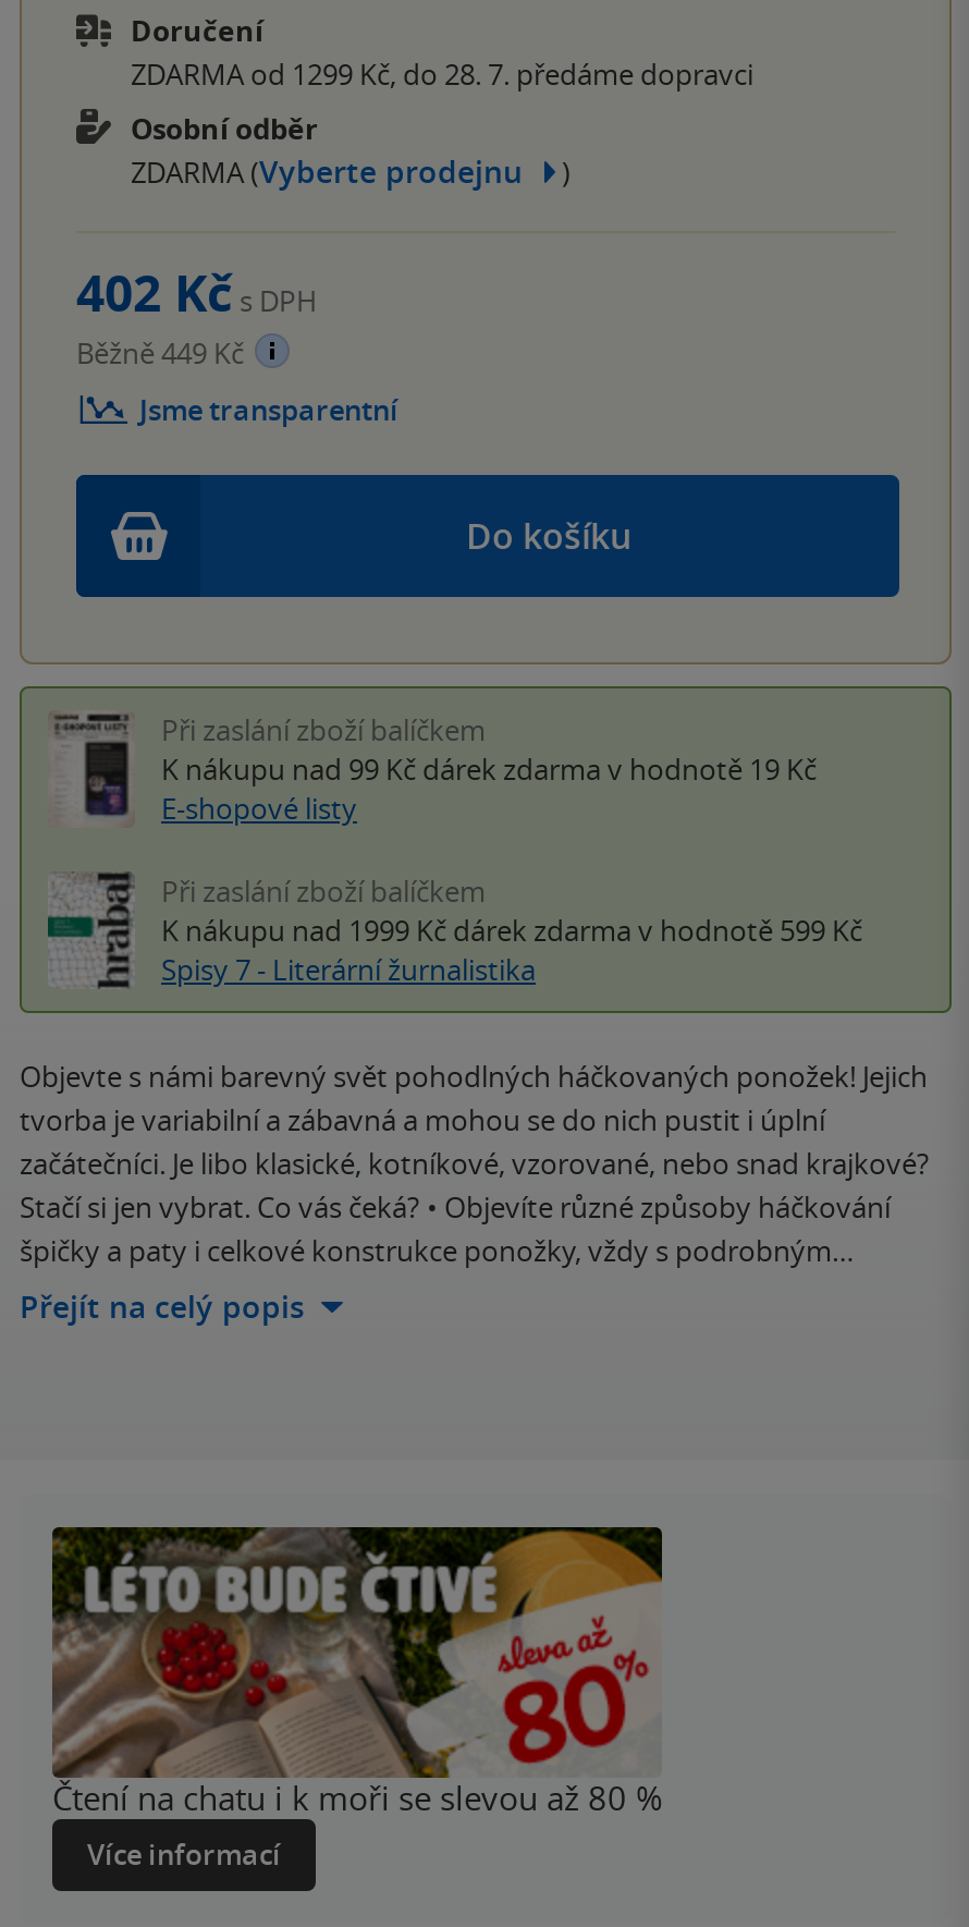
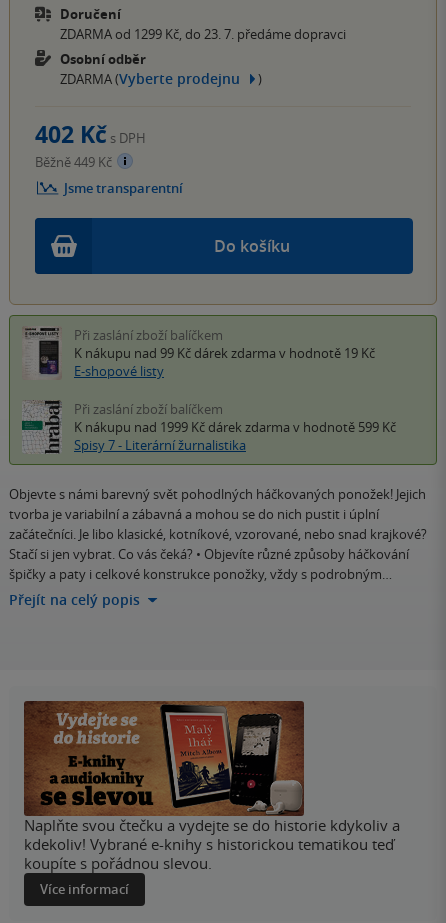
- ZDARMA od 1299 Kč, do 28. 7. předáme dopravci
+ ZDARMA od 1299 Kč, do 23. 7. předáme dopravci

- [image]
+ [image]

- Čtení na chatu i k moři se slevou až 80 %
+ Naplňte svou čtečku a vydejte se do historie kdykoliv a
+ kdekoliv! Vybrané e-knihy s historickou tematikou teď
+ koupíte s pořádnou slevou.
